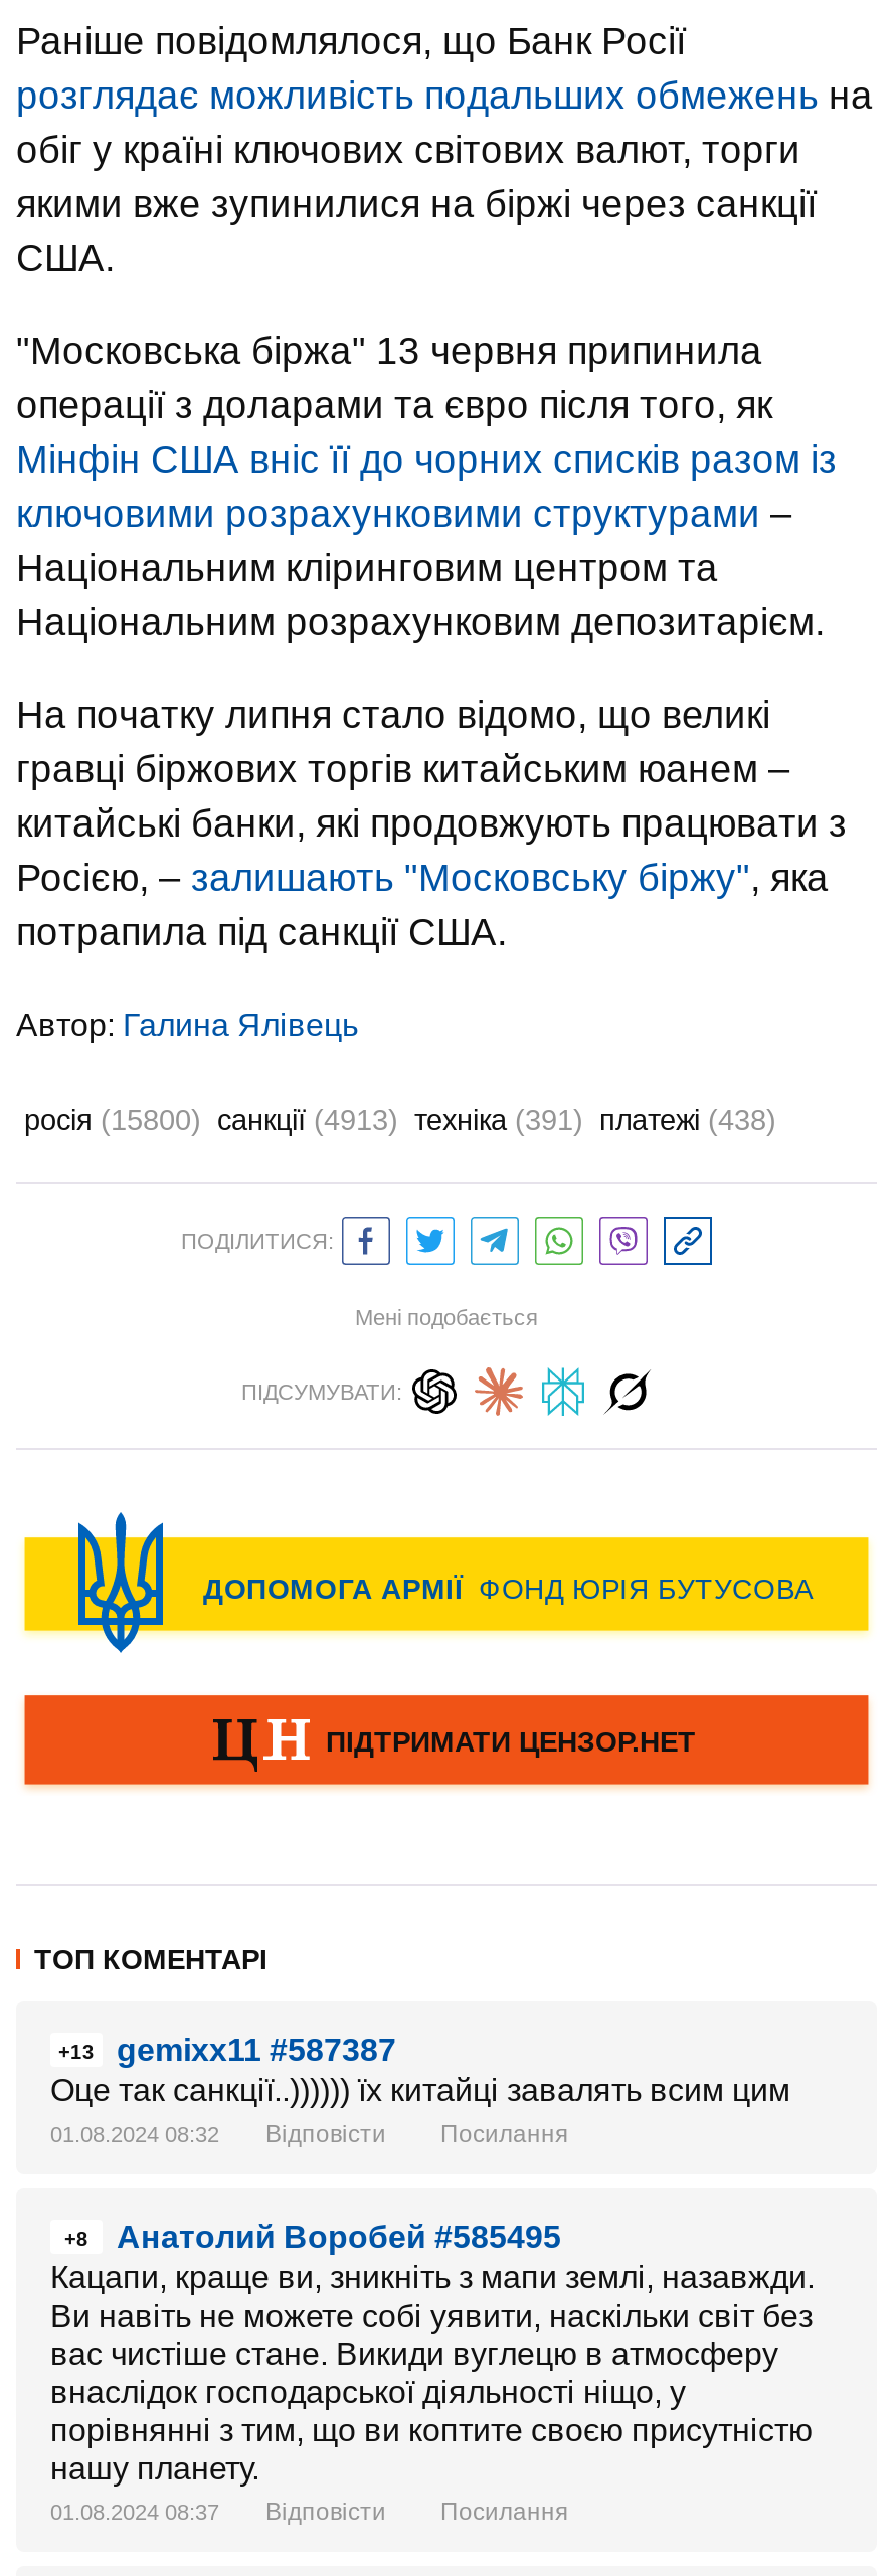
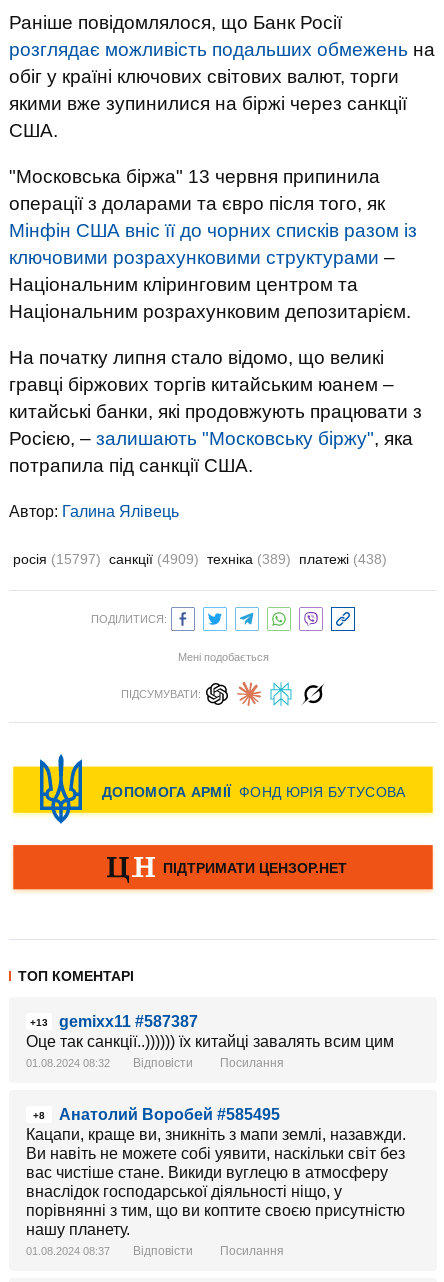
- росія (15800) санкції (4913) техніка (391) платежі (438)
+ росія (15797) санкції (4909) техніка (389) платежі (438)
